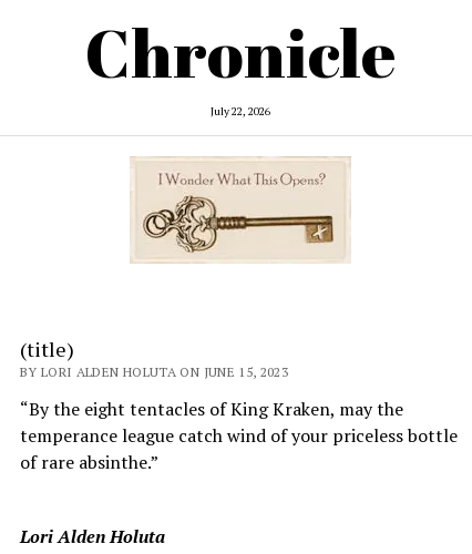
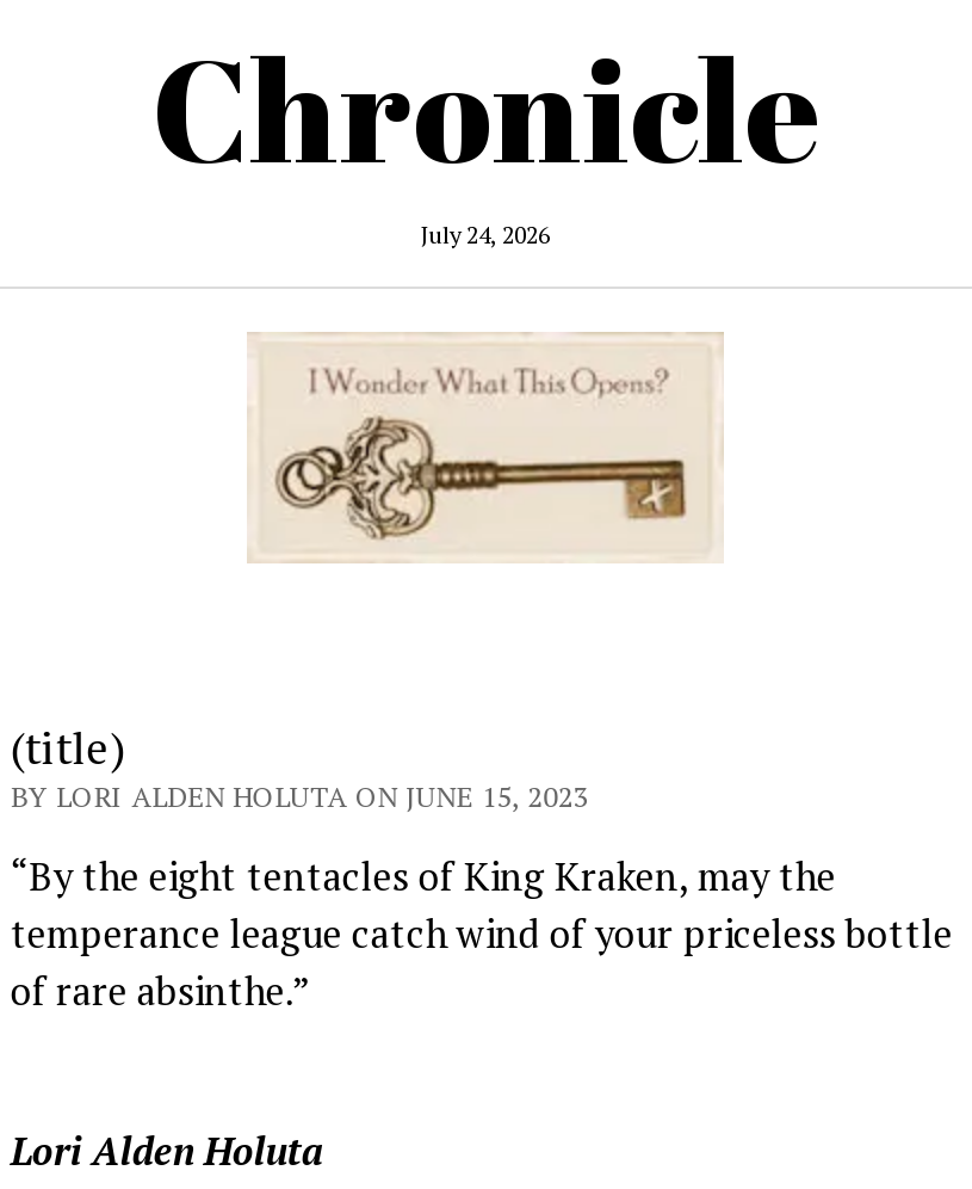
- July 22, 2026
+ July 24, 2026
